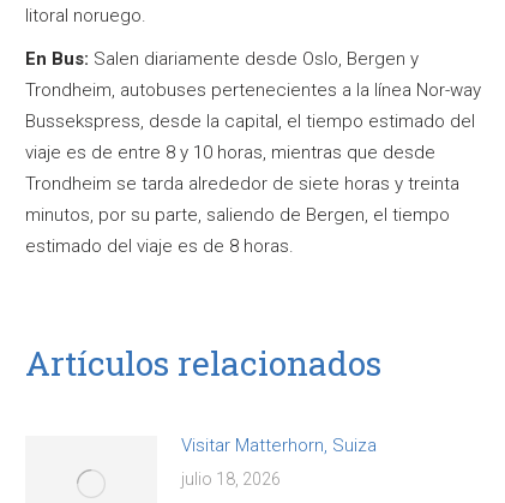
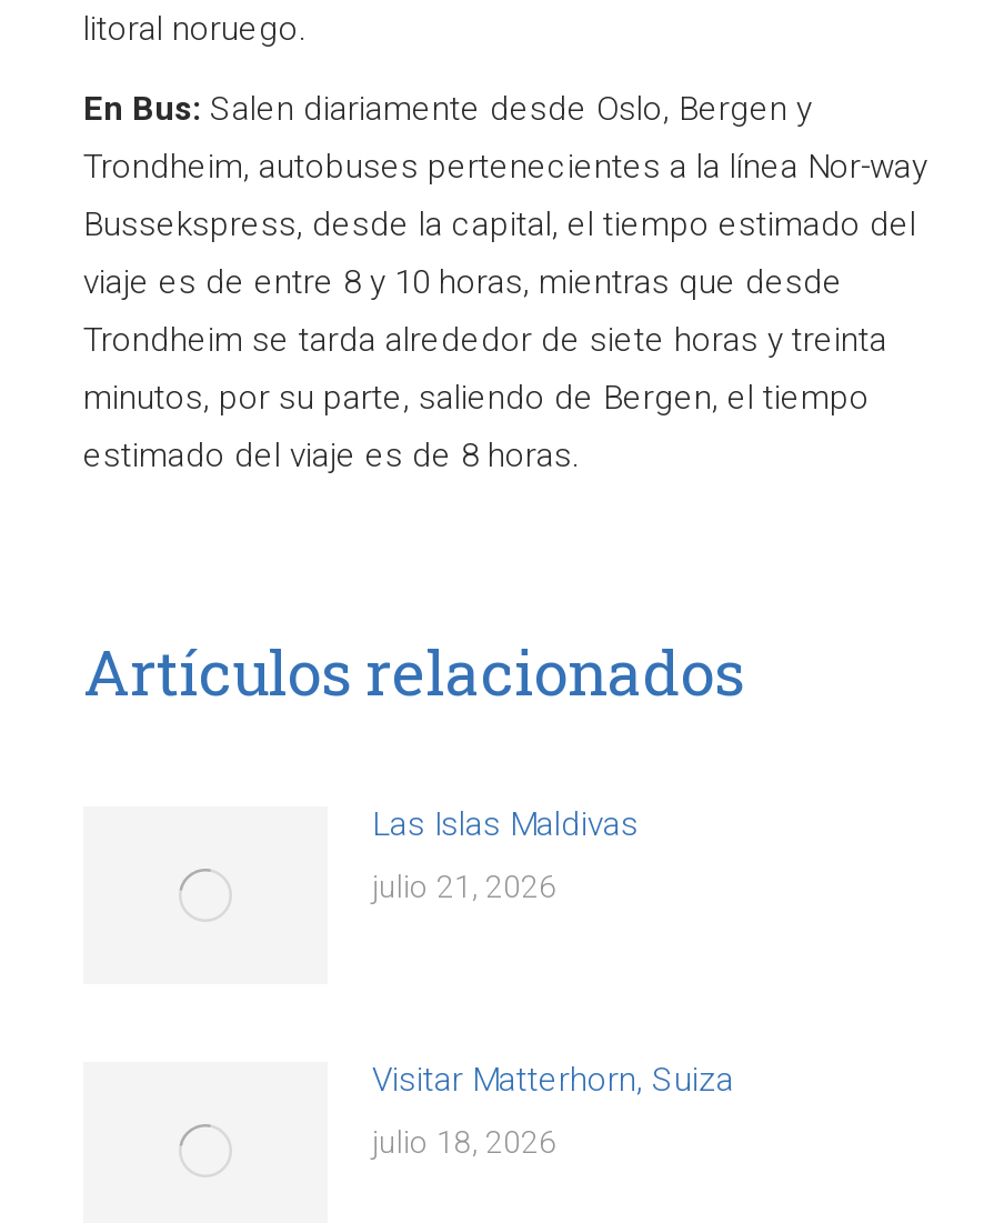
+ Las Islas Maldivas
+ julio 21, 2026
